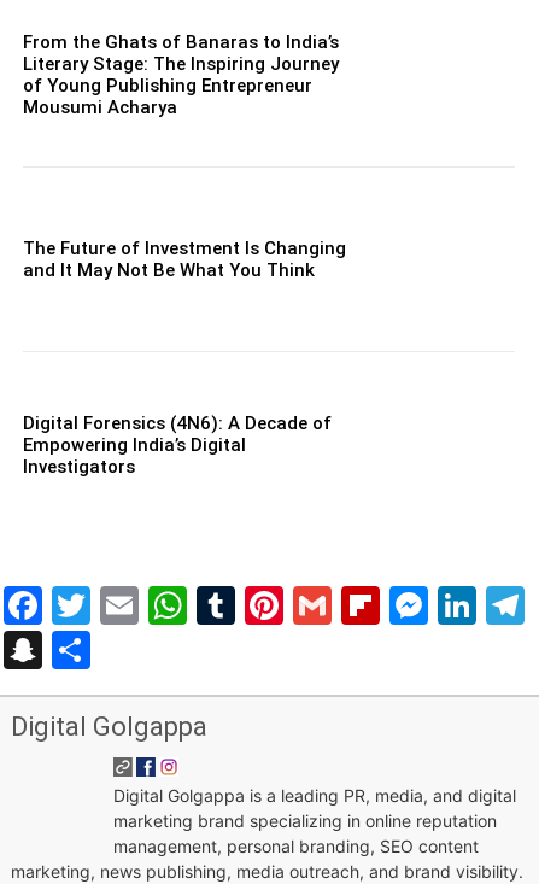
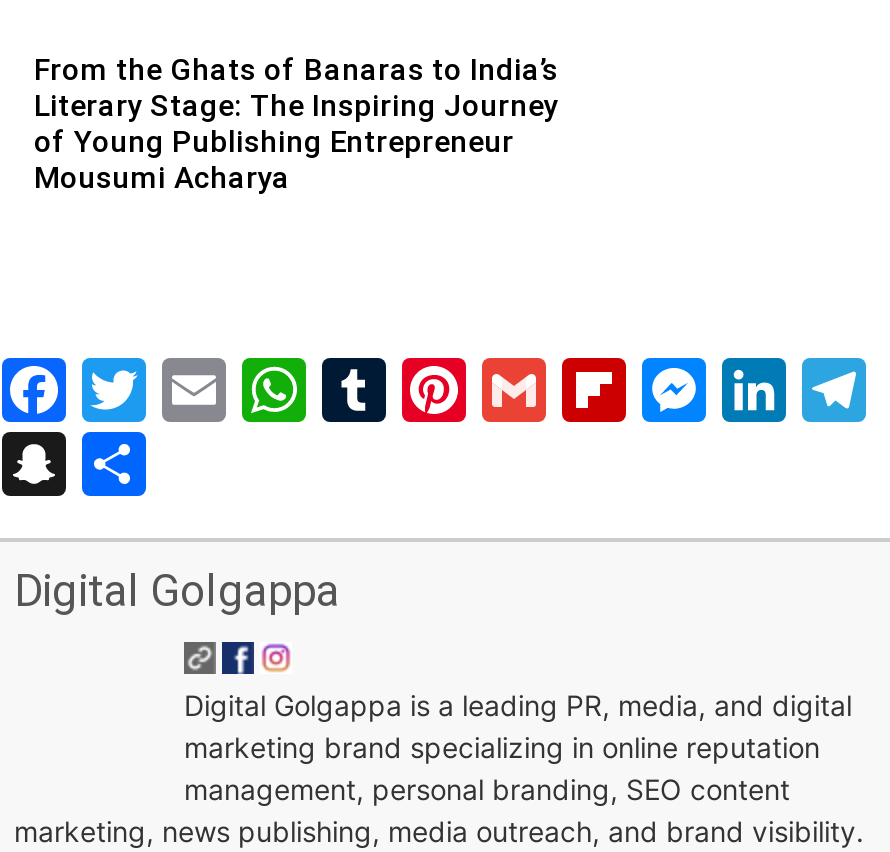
- The Future of Investment Is Changing
- and It May Not Be What You Think

- Digital Forensics (4N6): A Decade of
- Empowering India’s Digital
- Investigators
